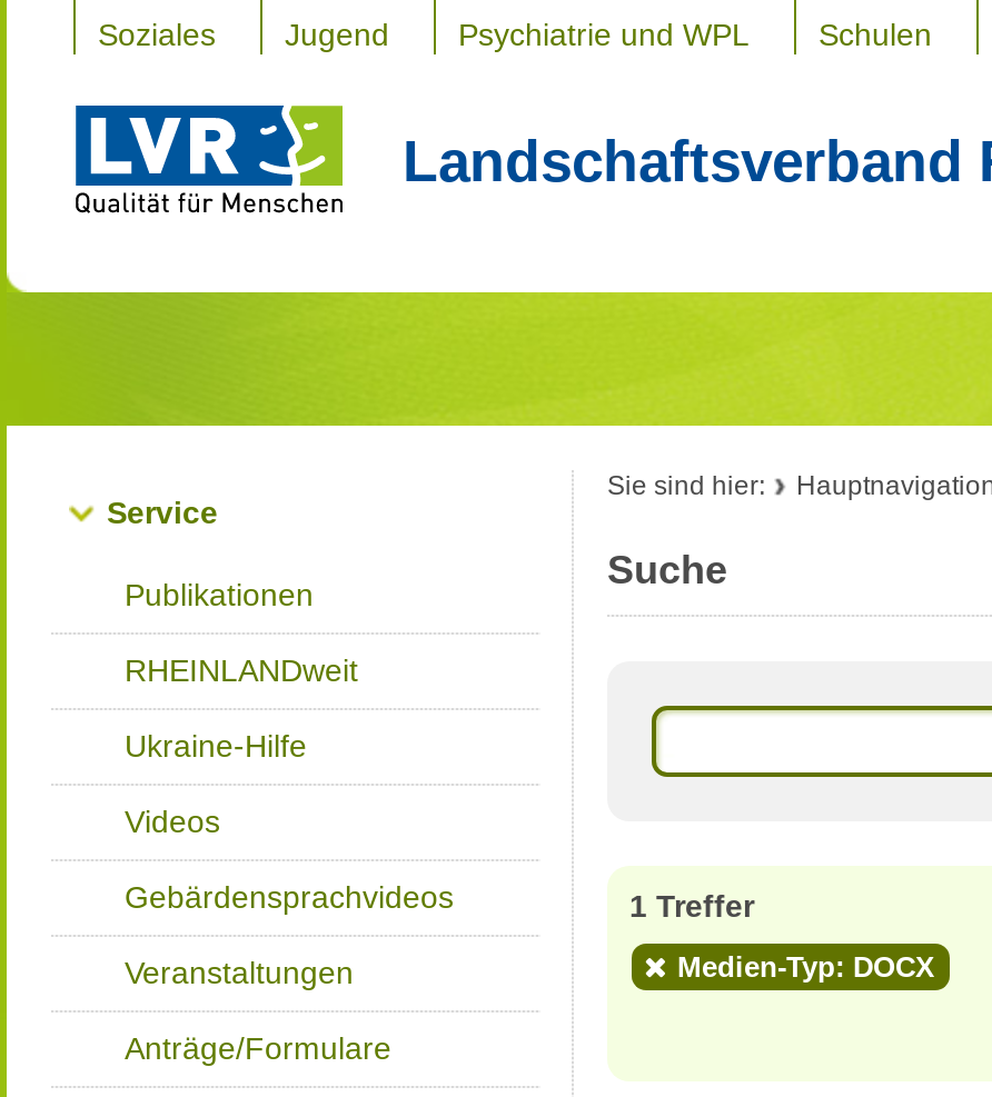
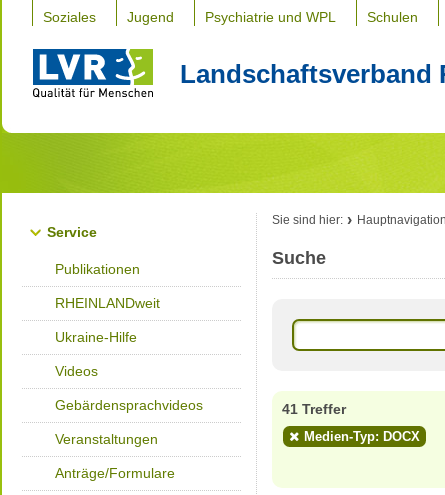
- 1 Treffer
+ 41 Treffer
